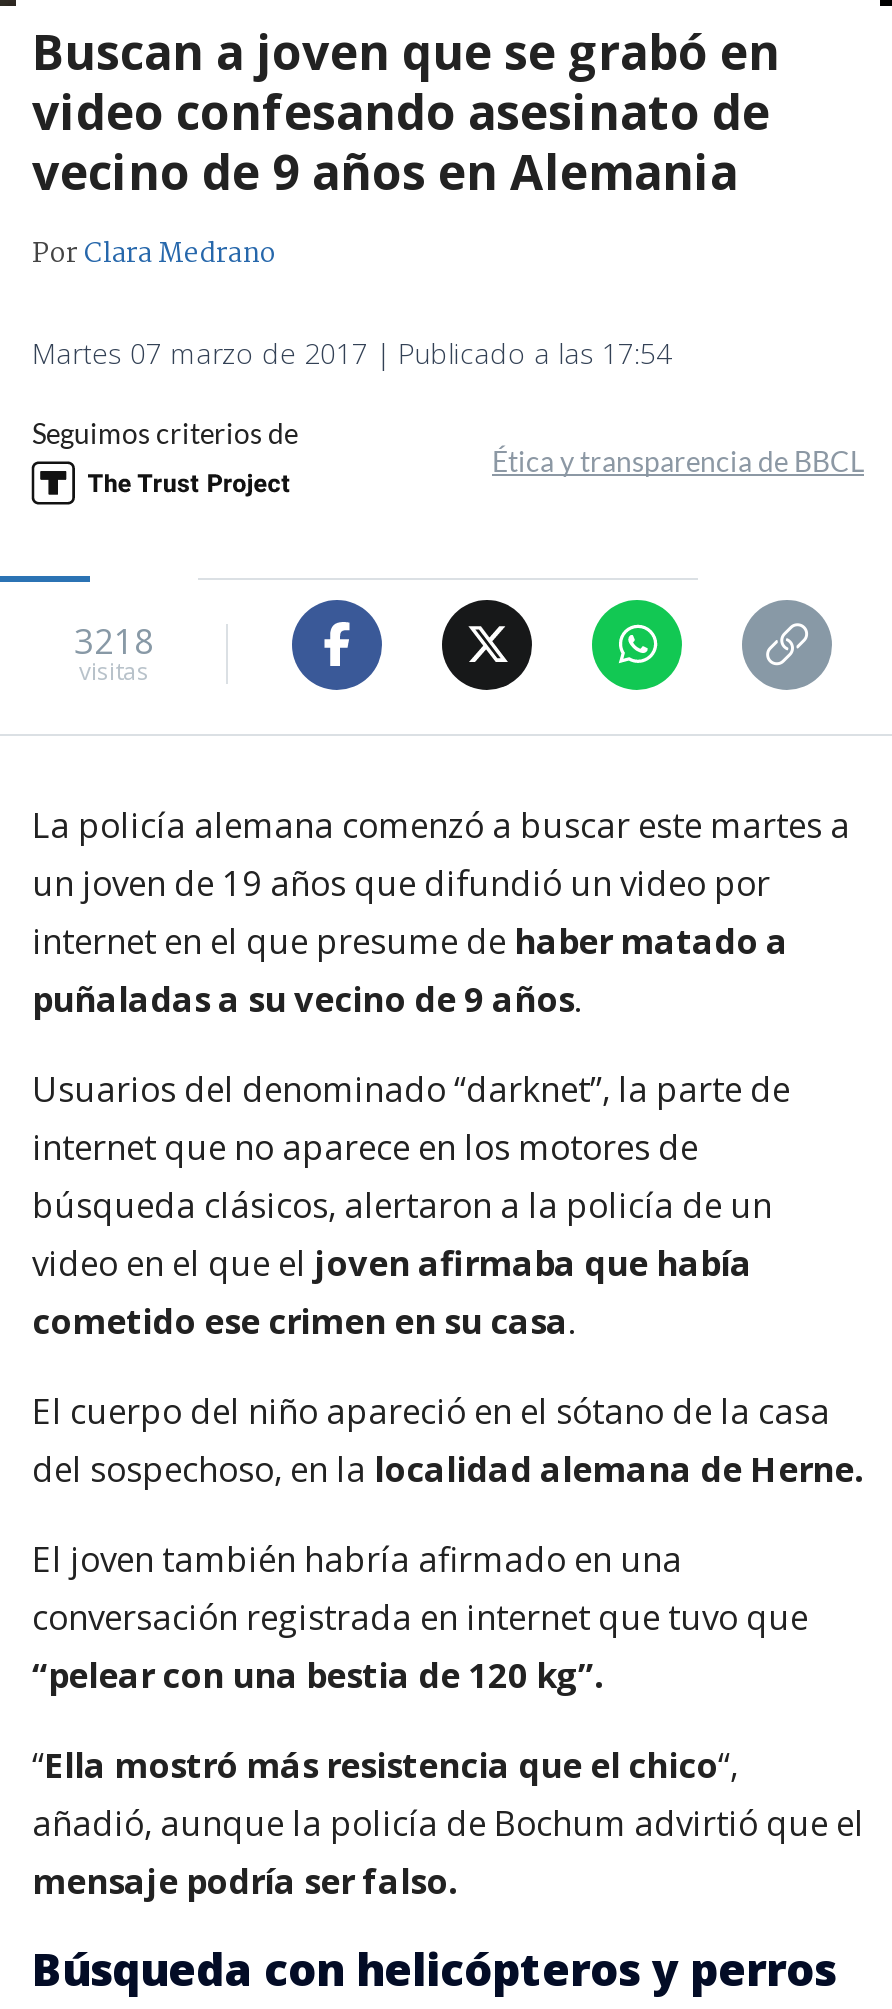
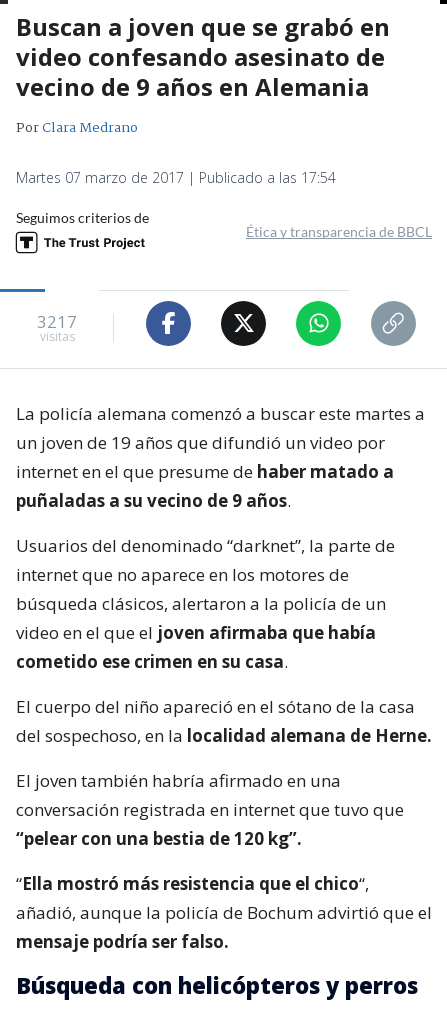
- 3218
+ 3217
